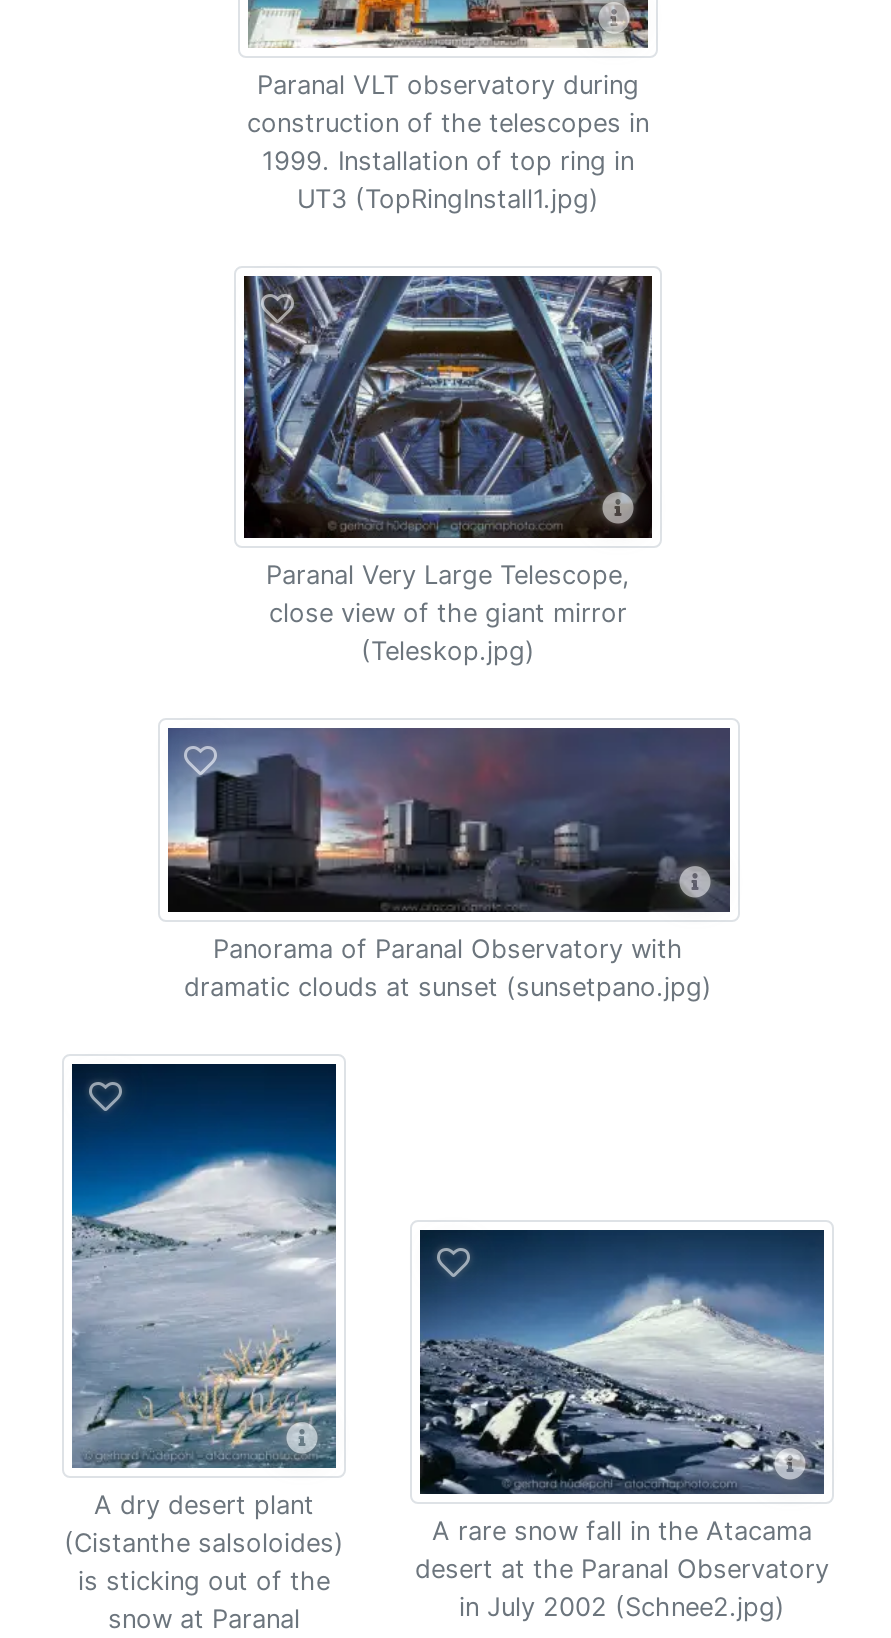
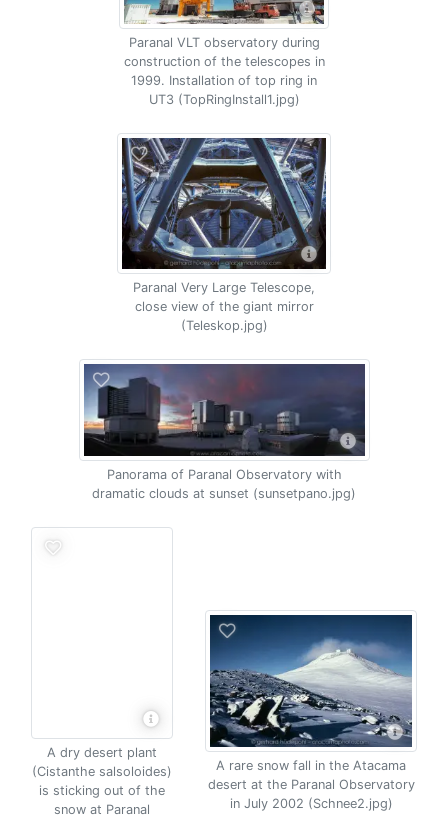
- [image]
